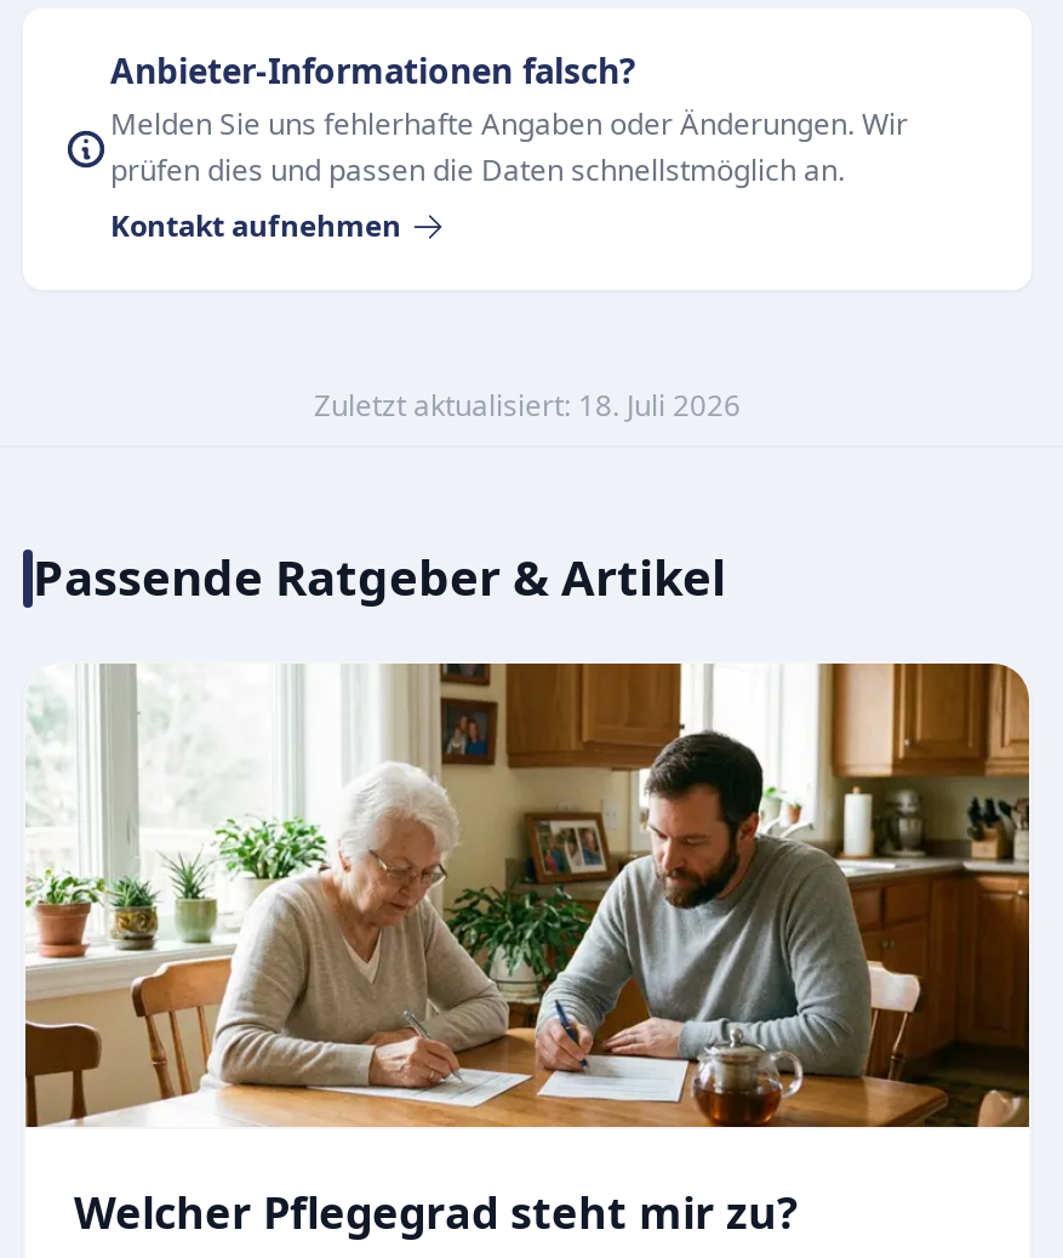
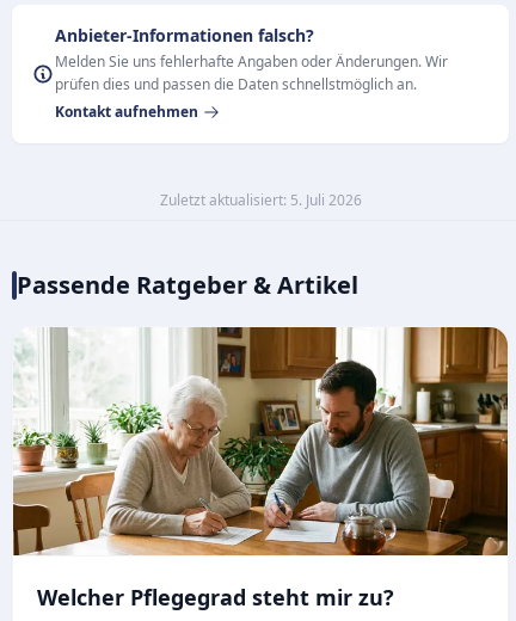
- Zuletzt aktualisiert: 18. Juli 2026
+ Zuletzt aktualisiert: 5. Juli 2026
